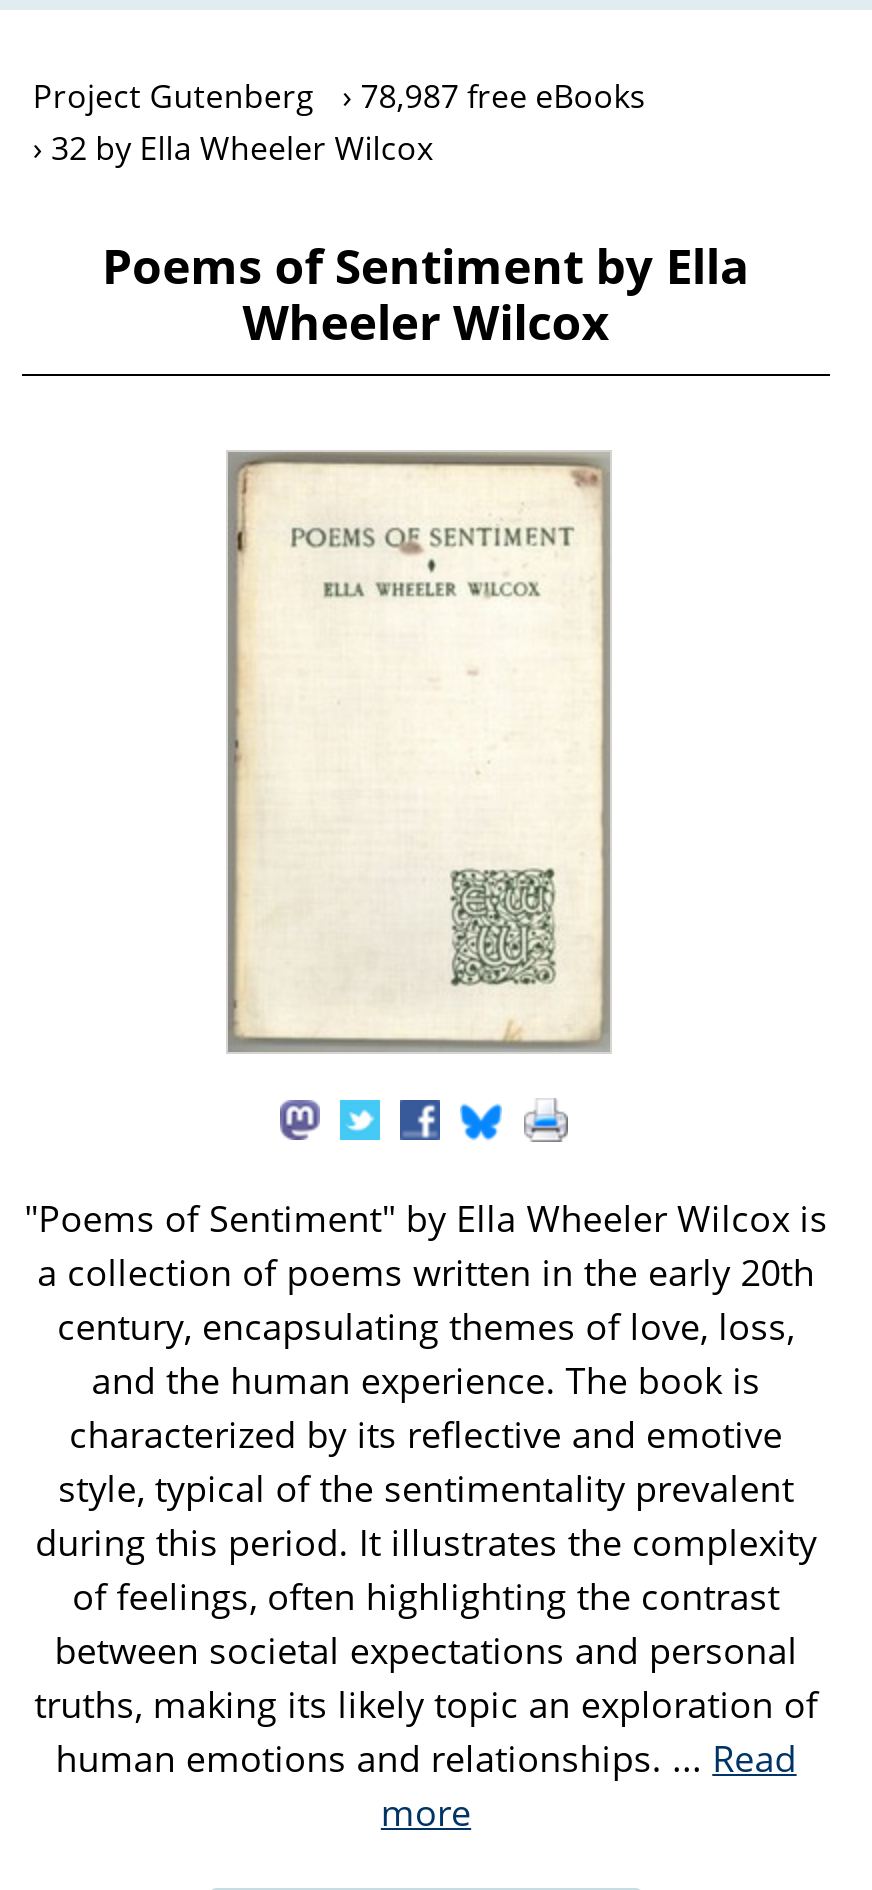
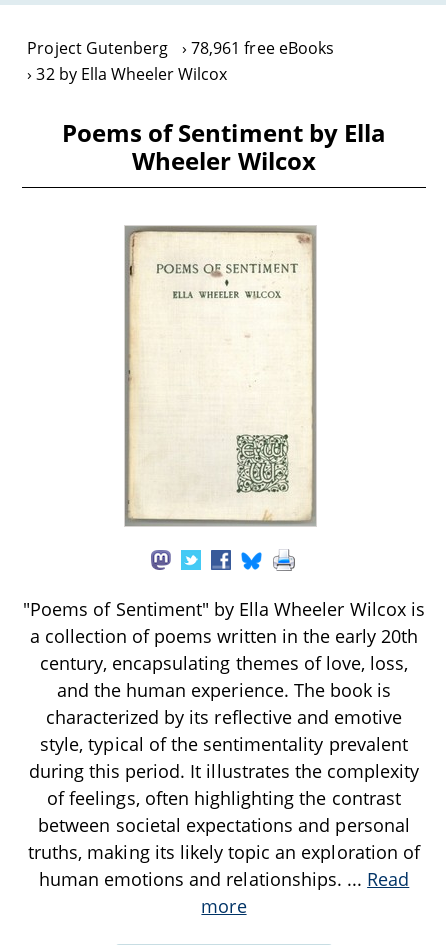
- Project Gutenberg 78,987 free eBooks
+ Project Gutenberg 78,961 free eBooks
